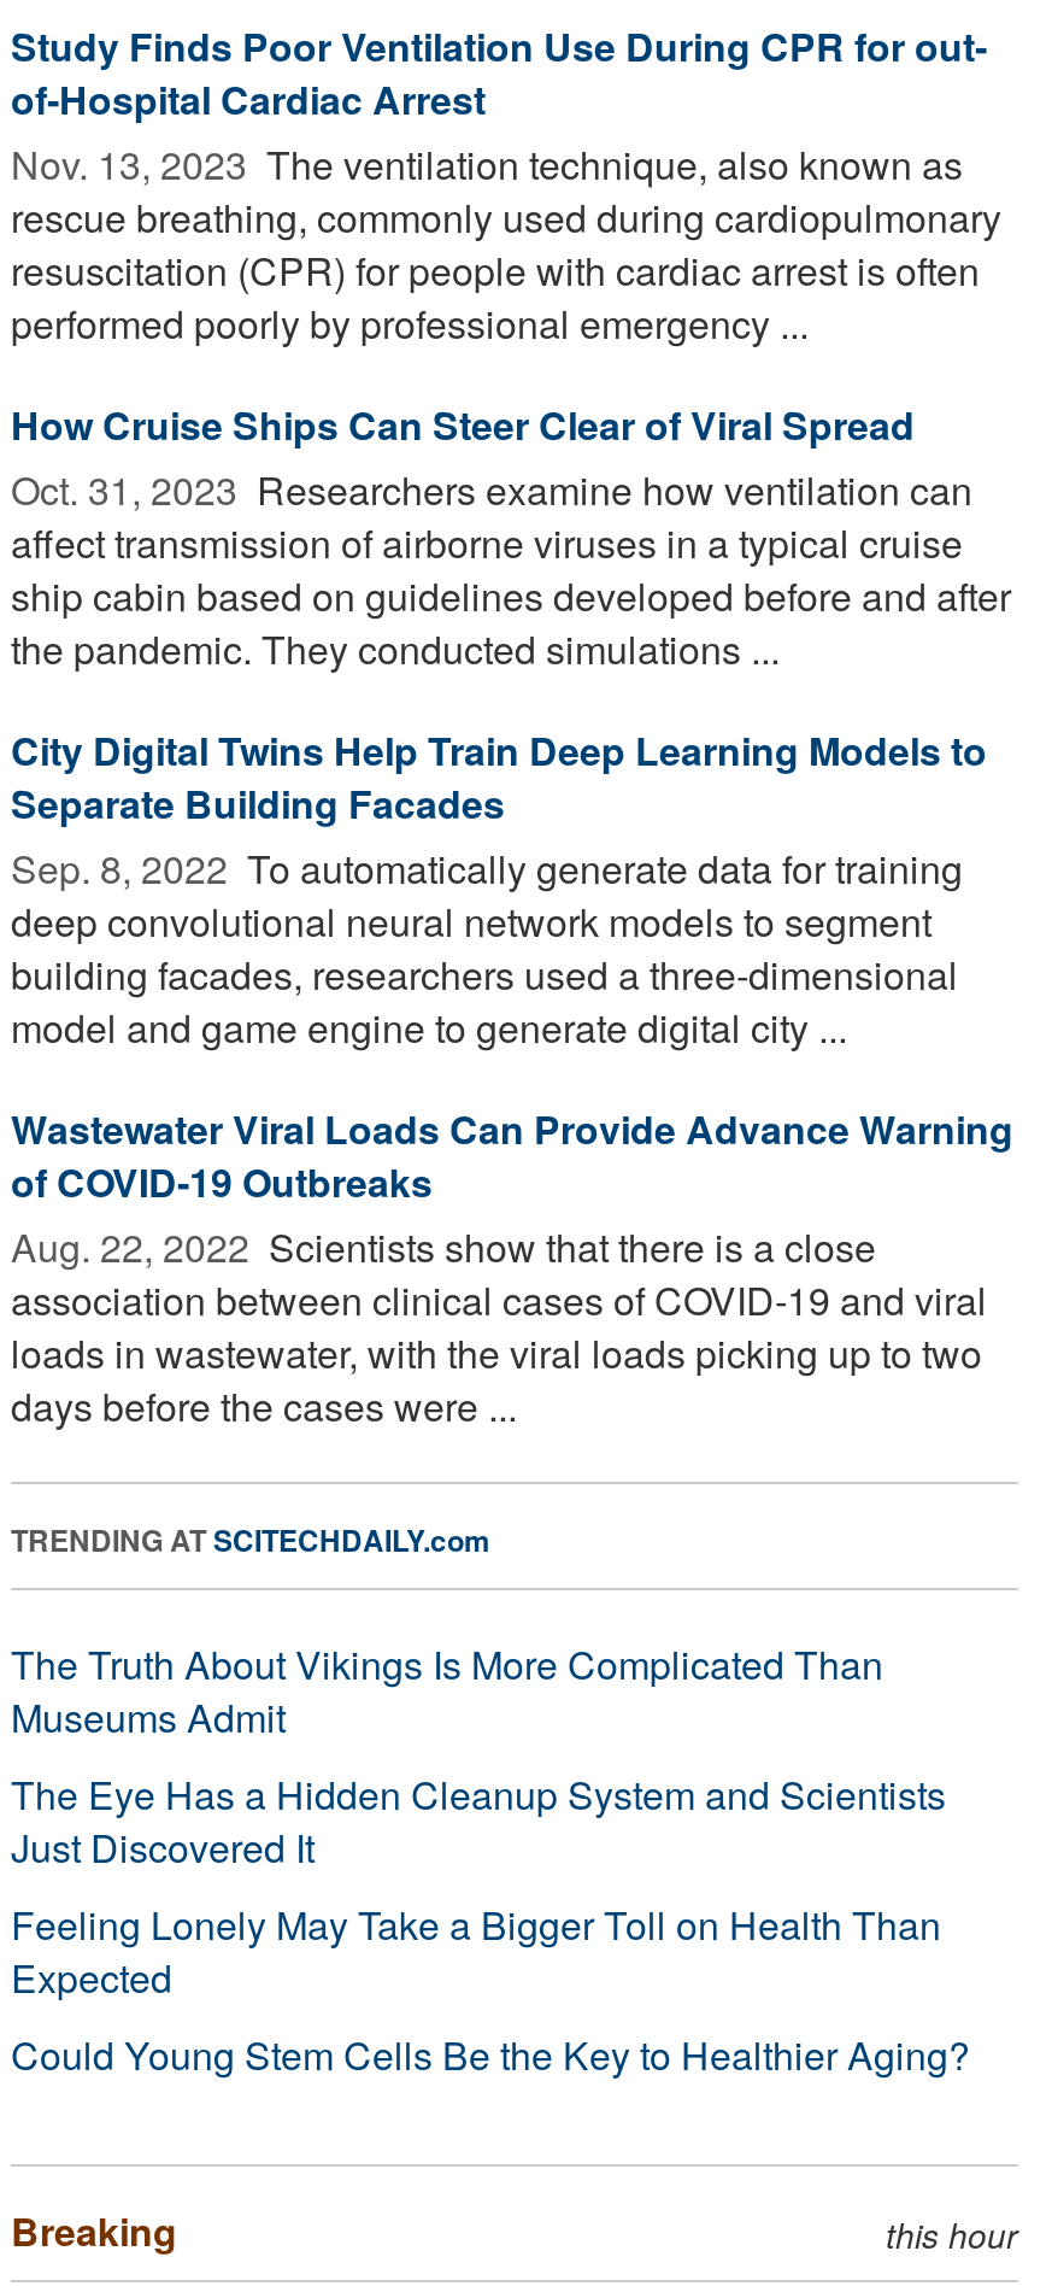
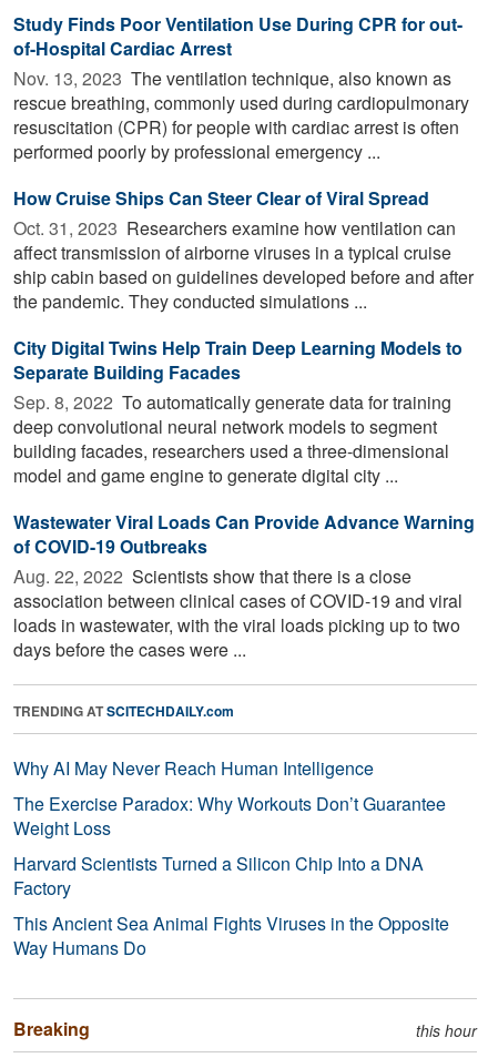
- The Truth About Vikings Is More Complicated Than
- Museums Admit
- The Eye Has a Hidden Cleanup System and Scientists
- Just Discovered It
- Feeling Lonely May Take a Bigger Toll on Health Than
- Expected
- Could Young Stem Cells Be the Key to Healthier Aging?
+ Why AI May Never Reach Human Intelligence
+ The Exercise Paradox: Why Workouts Don’t Guarantee
+ Weight Loss
+ Harvard Scientists Turned a Silicon Chip Into a DNA
+ Factory
+ This Ancient Sea Animal Fights Viruses in the Opposite
+ Way Humans Do
